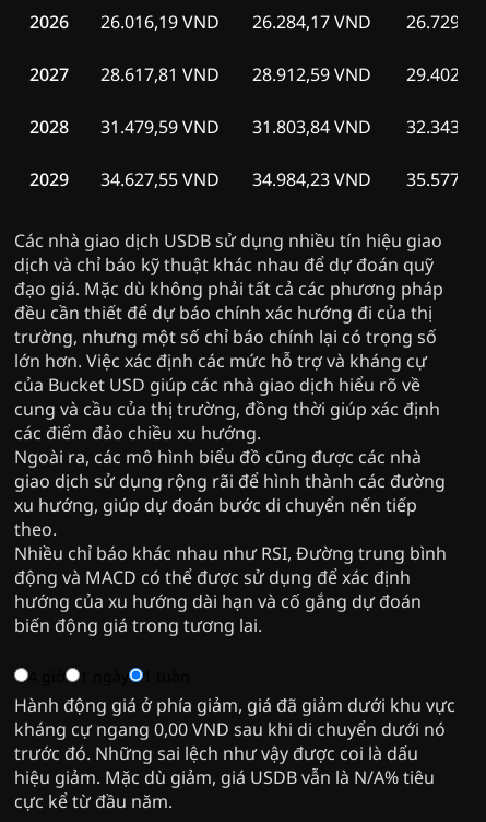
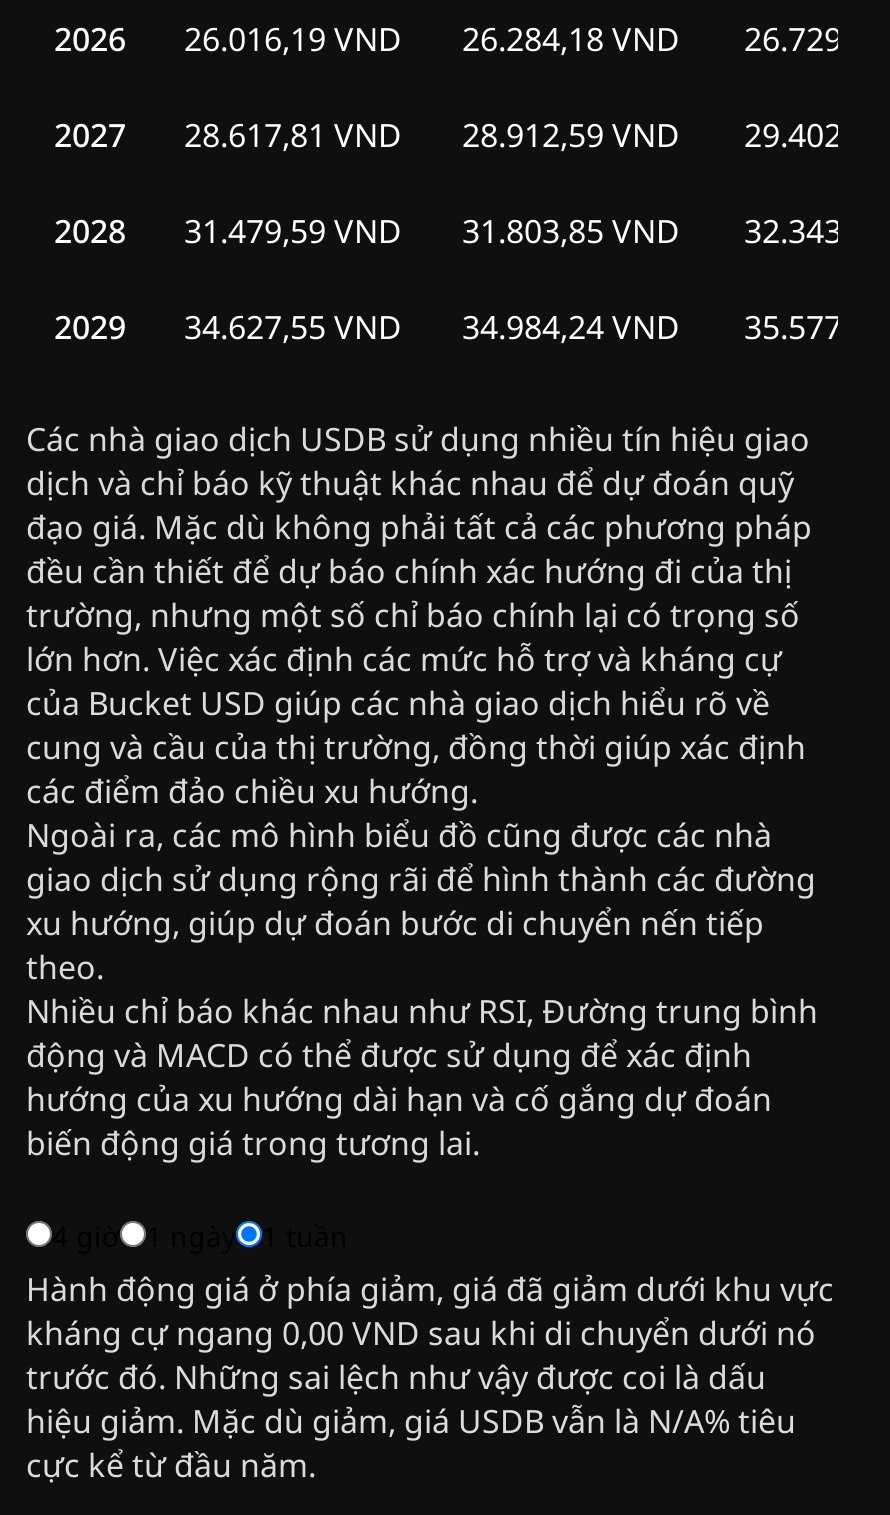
- 26.284,17 VND
+ 26.284,18 VND

- 31.803,84 VND
+ 31.803,85 VND

- 34.984,23 VND
+ 34.984,24 VND
